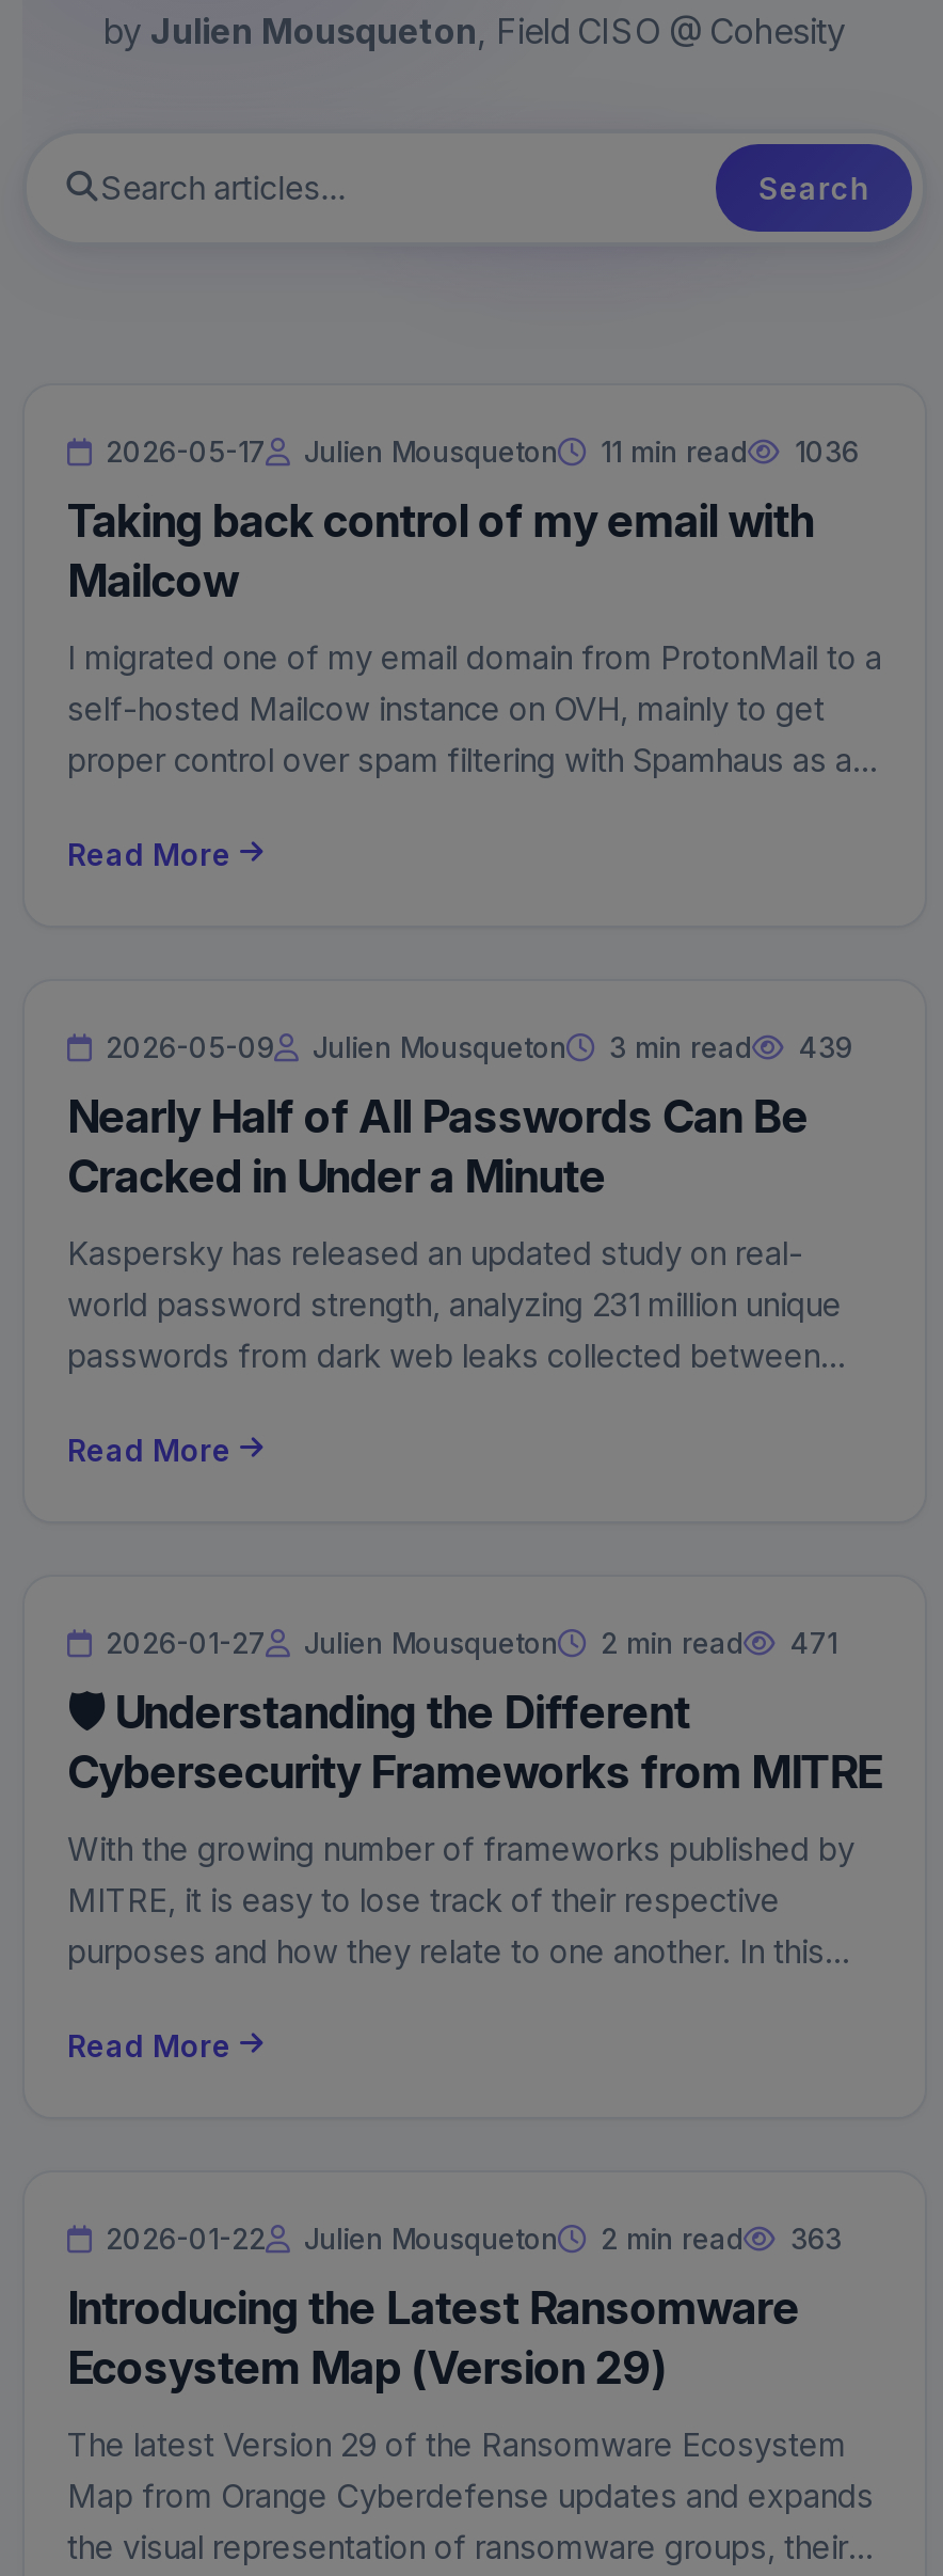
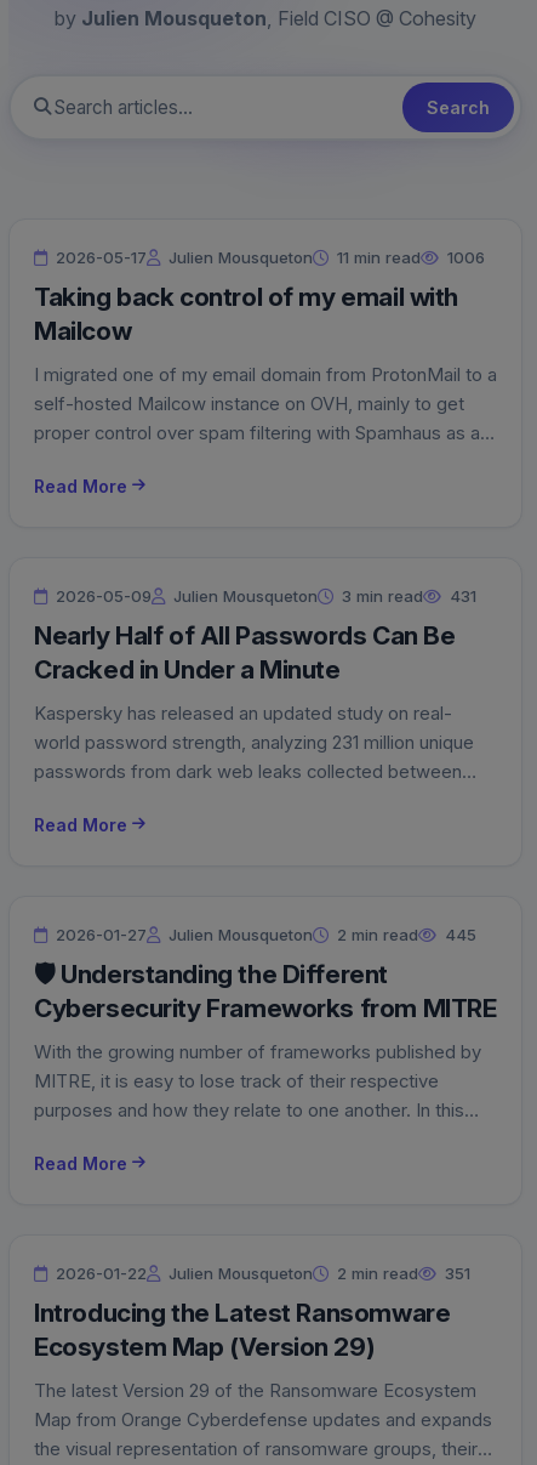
- 2026-05-17 Julien Mousqueton 11 min read 1036
+ 2026-05-17 Julien Mousqueton 11 min read 1006

- 2026-05-09 Julien Mousqueton 3 min read 439
+ 2026-05-09 Julien Mousqueton 3 min read 431

- 2026-01-27 Julien Mousqueton 2 min read 471
+ 2026-01-27 Julien Mousqueton 2 min read 445

- 2026-01-22 Julien Mousqueton 2 min read 363
+ 2026-01-22 Julien Mousqueton 2 min read 351
